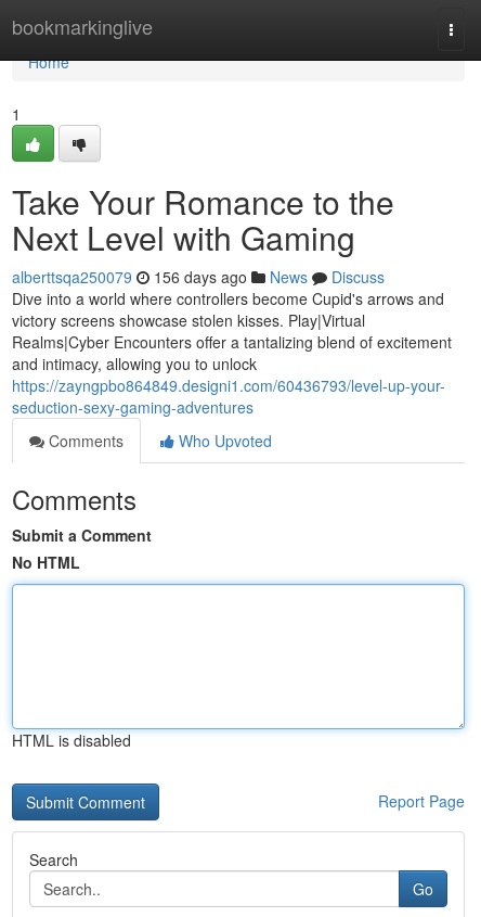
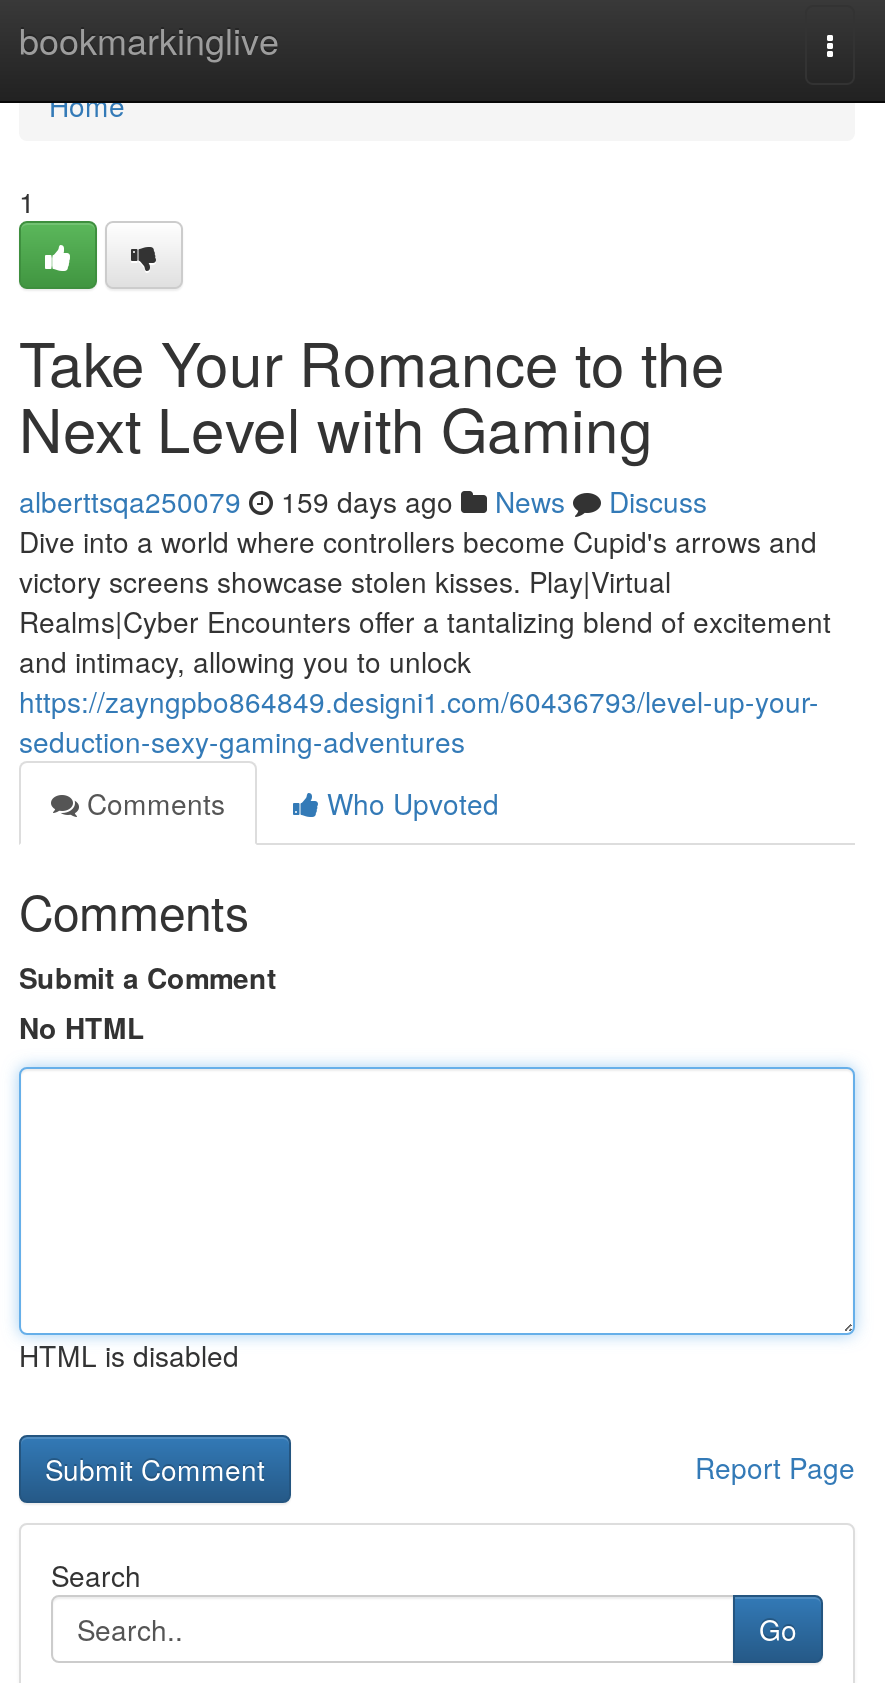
- alberttsqa250079 156 days ago News Discuss
+ alberttsqa250079 159 days ago News Discuss
